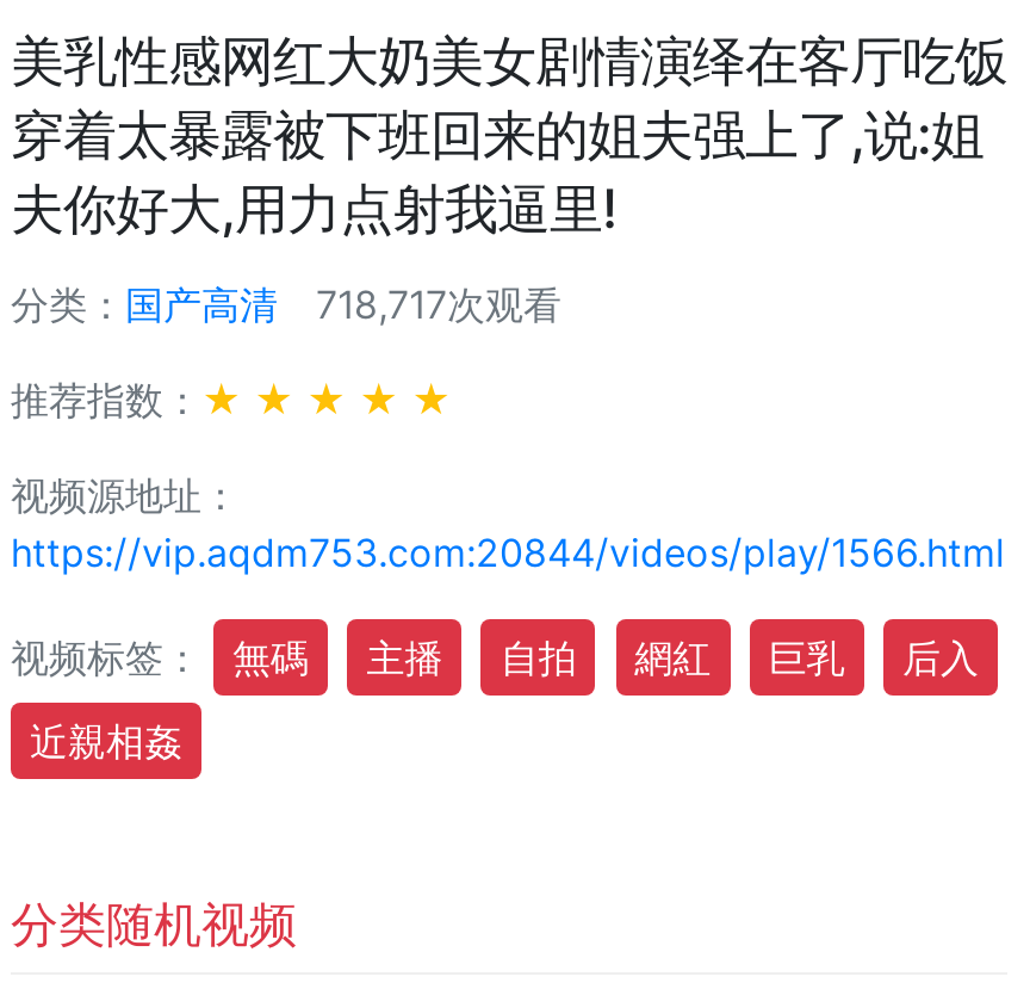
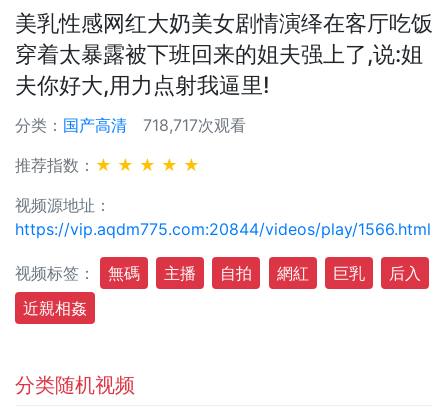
- https://vip.aqdm753.com:20844/videos/play/1566.html
+ https://vip.aqdm775.com:20844/videos/play/1566.html
